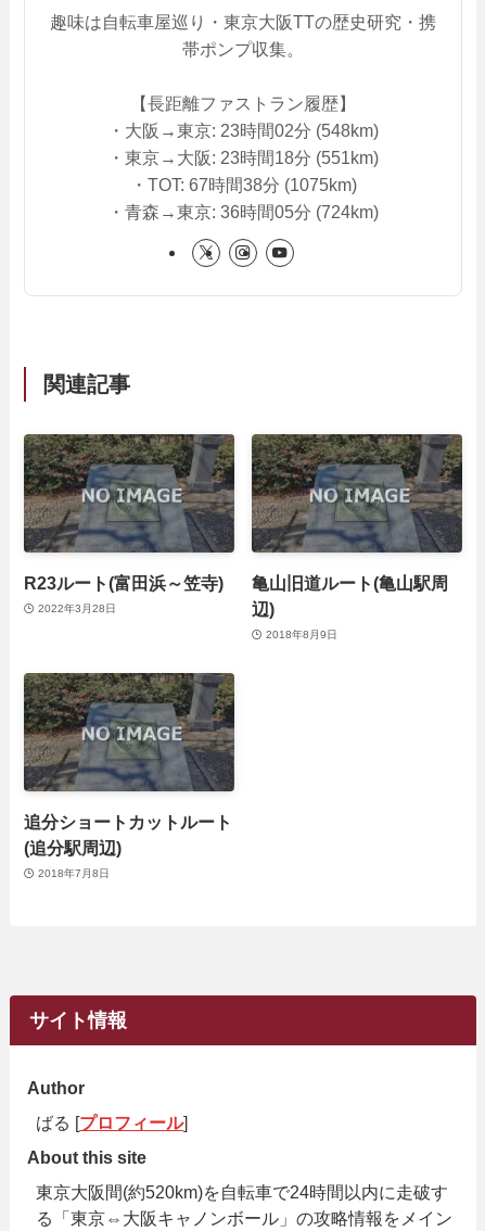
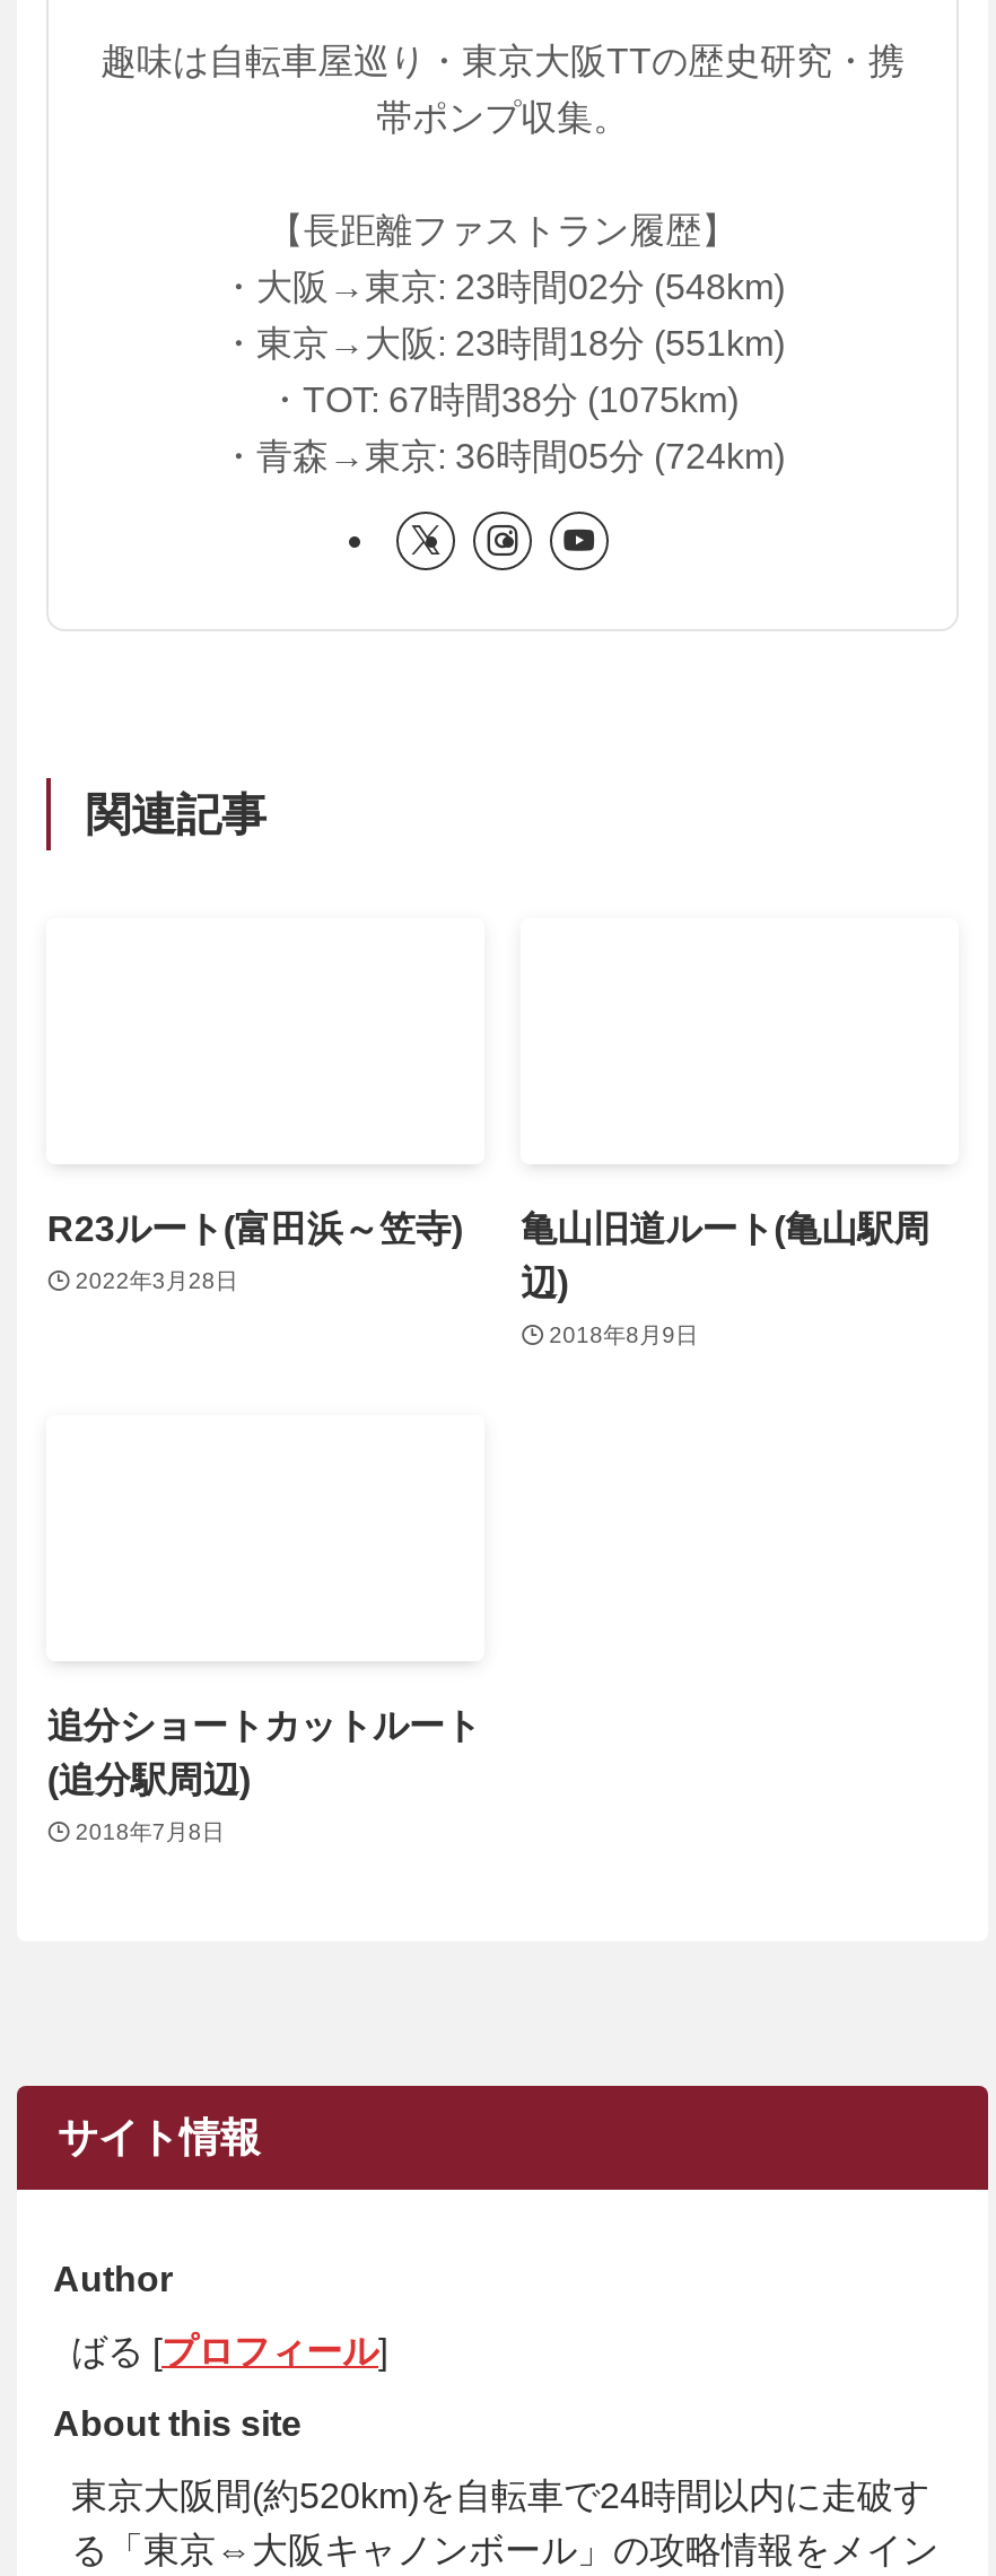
- [image]

- [image]

- [image]
